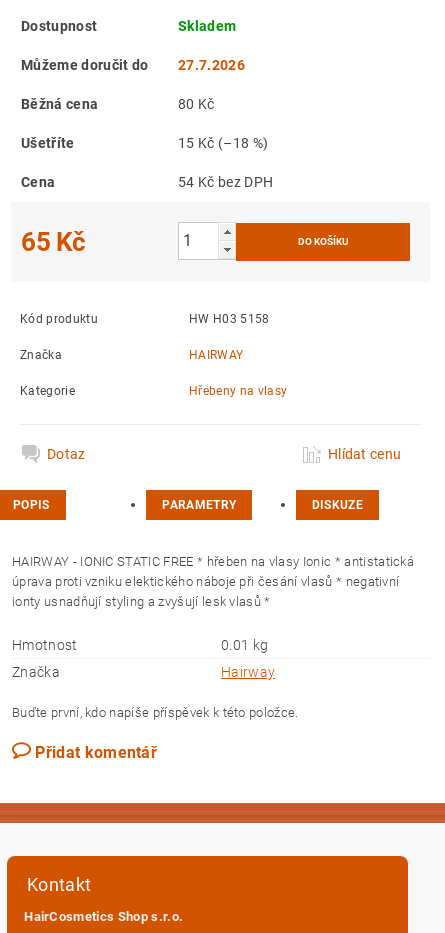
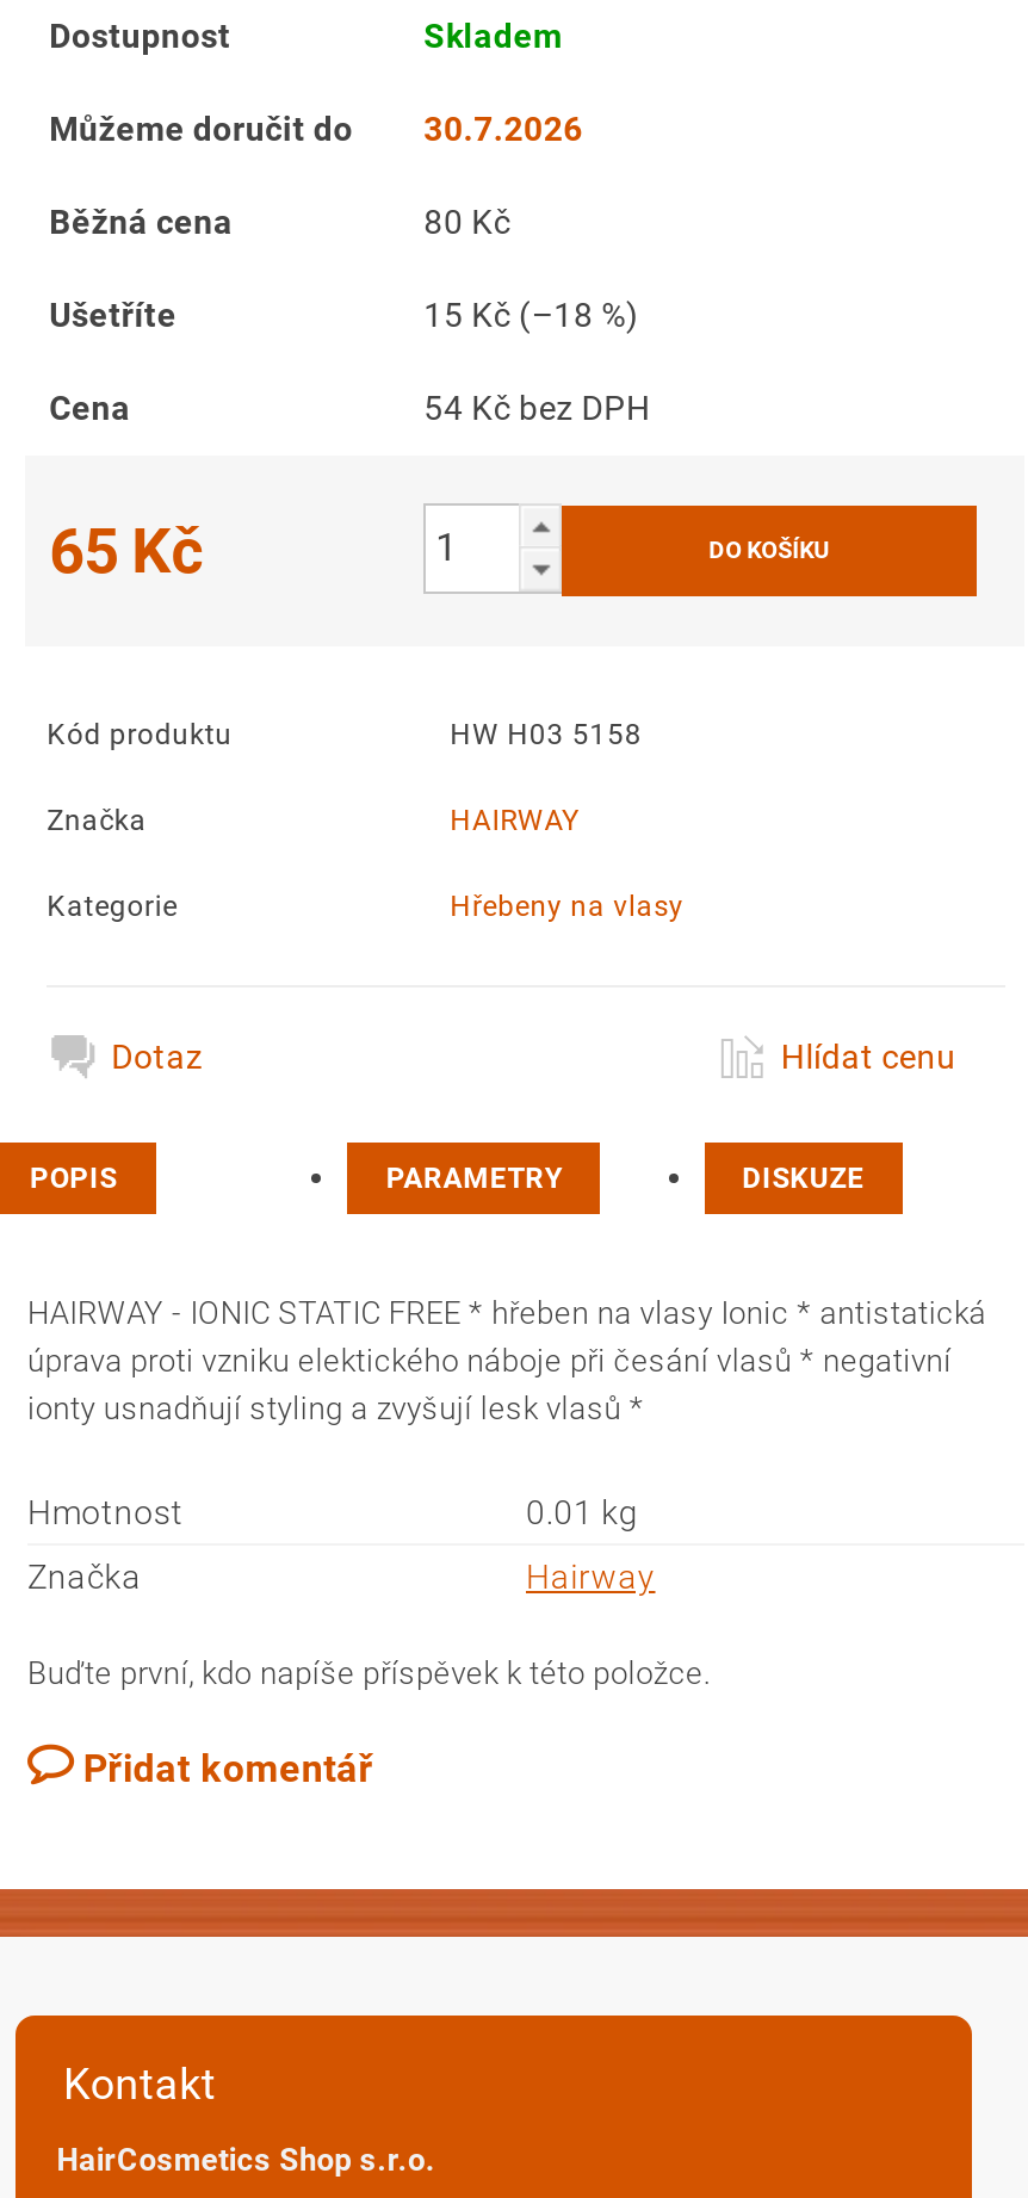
- Můžeme doručit do 27.7.2026
+ Můžeme doručit do 30.7.2026
